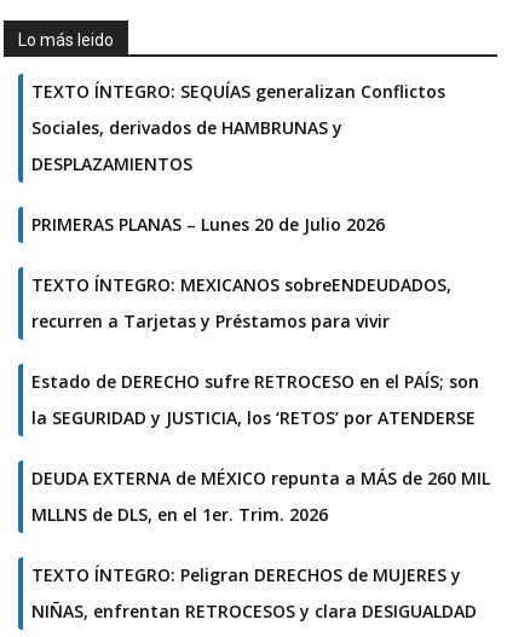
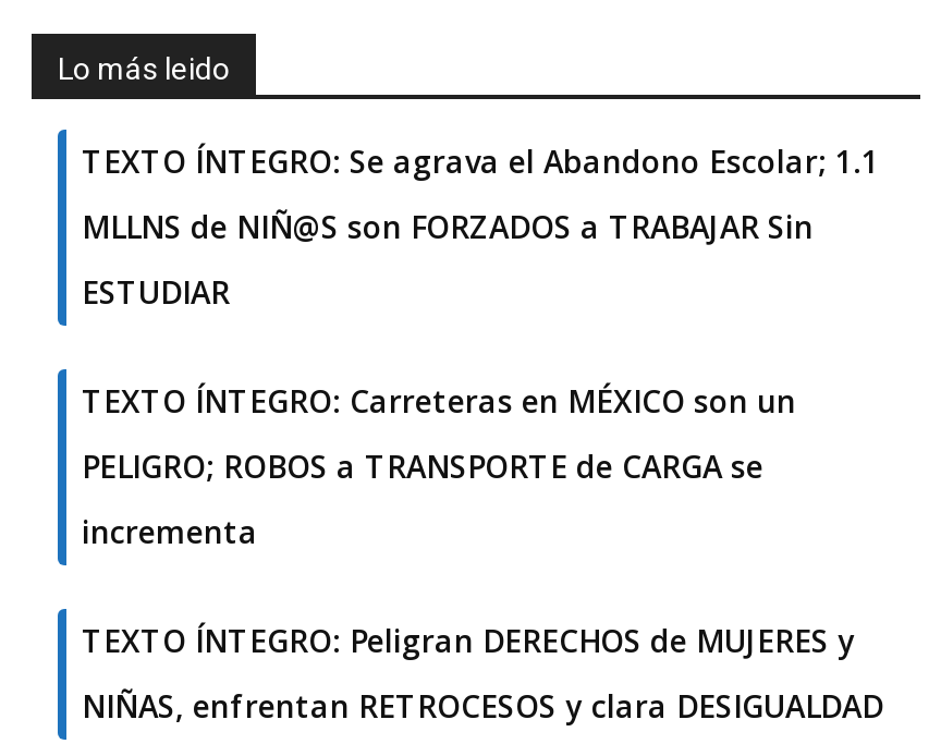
- TEXTO ÍNTEGRO: SEQUÍAS generalizan Conflictos
- Sociales, derivados de HAMBRUNAS y
- DESPLAZAMIENTOS
- PRIMERAS PLANAS – Lunes 20 de Julio 2026
- TEXTO ÍNTEGRO: MEXICANOS sobreENDEUDADOS,
- recurren a Tarjetas y Préstamos para vivir
- Estado de DERECHO sufre RETROCESO en el PAÍS; son
- la SEGURIDAD y JUSTICIA, los ‘RETOS’ por ATENDERSE
- DEUDA EXTERNA de MÉXICO repunta a MÁS de 260 MIL
- MLLNS de DLS, en el 1er. Trim. 2026
+ TEXTO ÍNTEGRO: Se agrava el Abandono Escolar; 1.1
+ MLLNS de NIÑ@S son FORZADOS a TRABAJAR Sin
+ ESTUDIAR
+ TEXTO ÍNTEGRO: Carreteras en MÉXICO son un
+ PELIGRO; ROBOS a TRANSPORTE de CARGA se
+ incrementa
